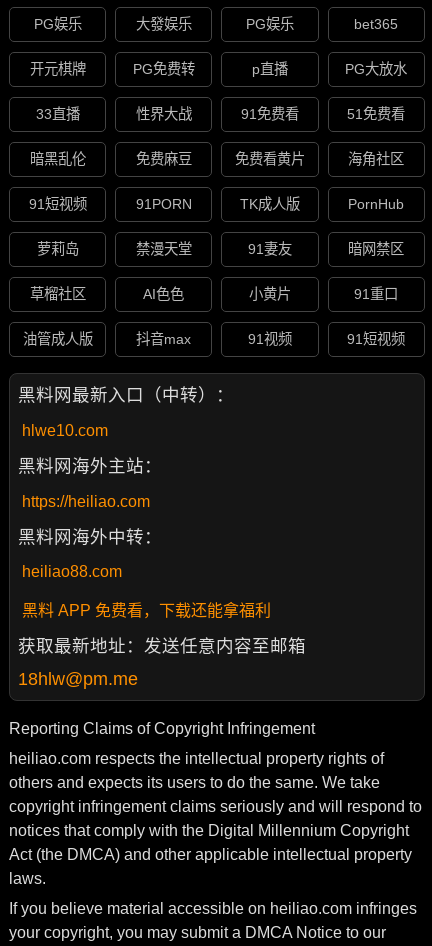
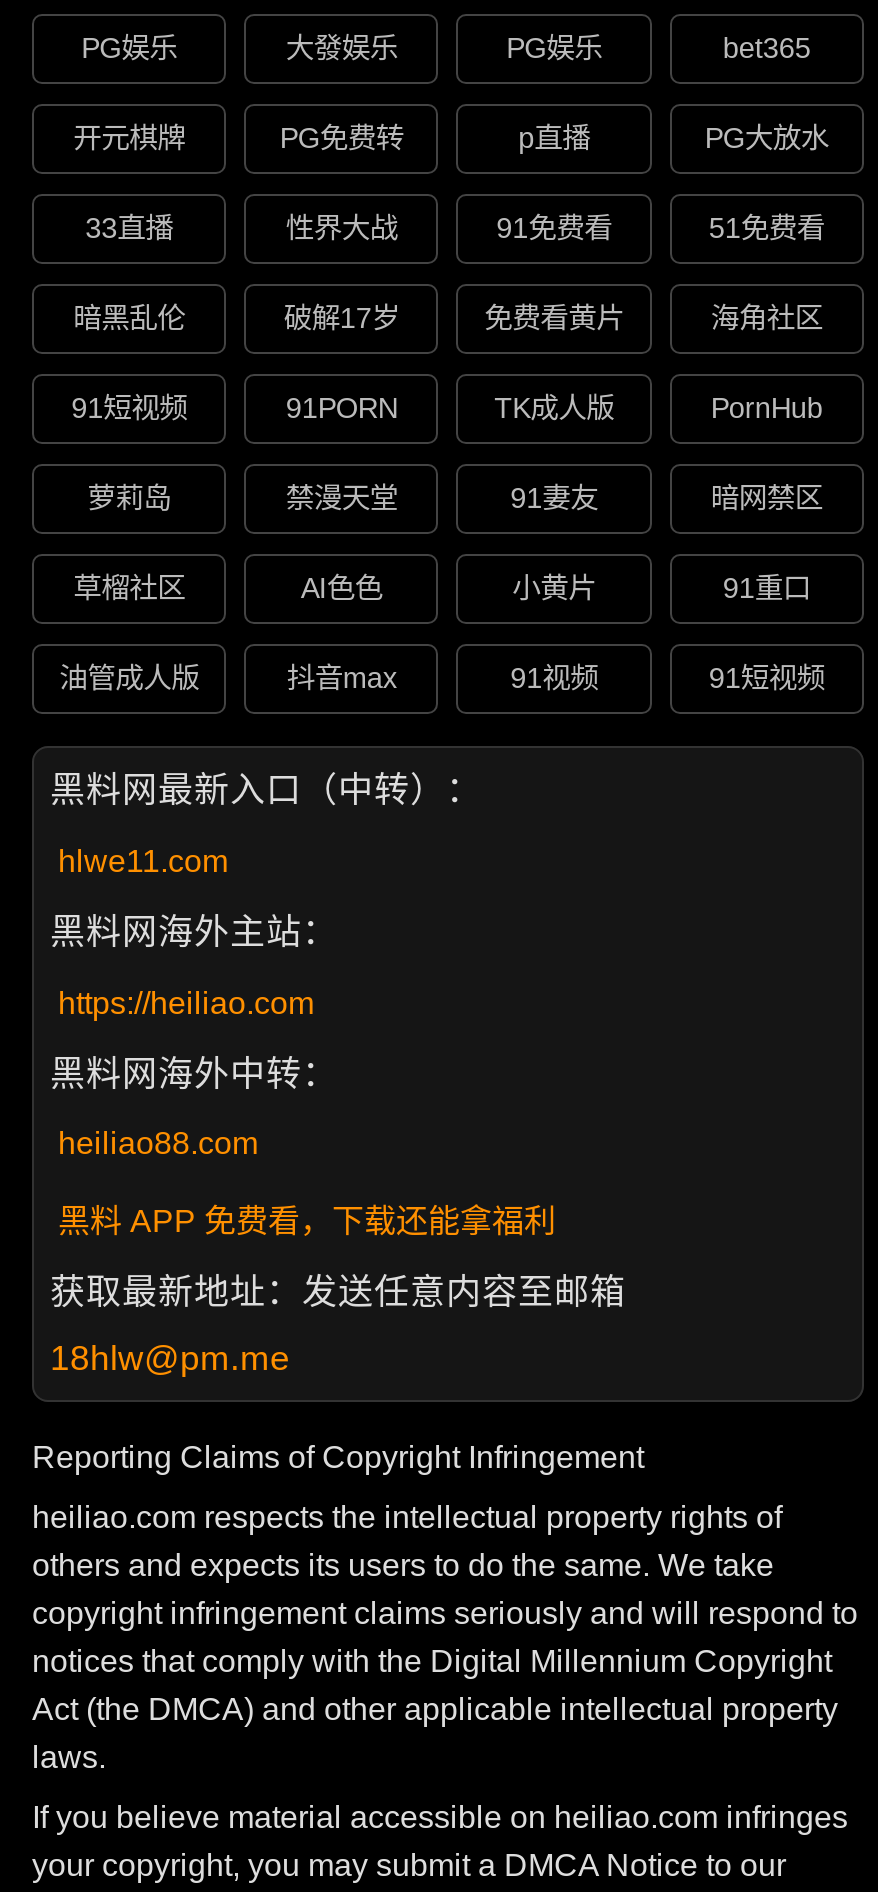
- 免费麻豆
+ 破解17岁

- hlwe10.com
+ hlwe11.com
